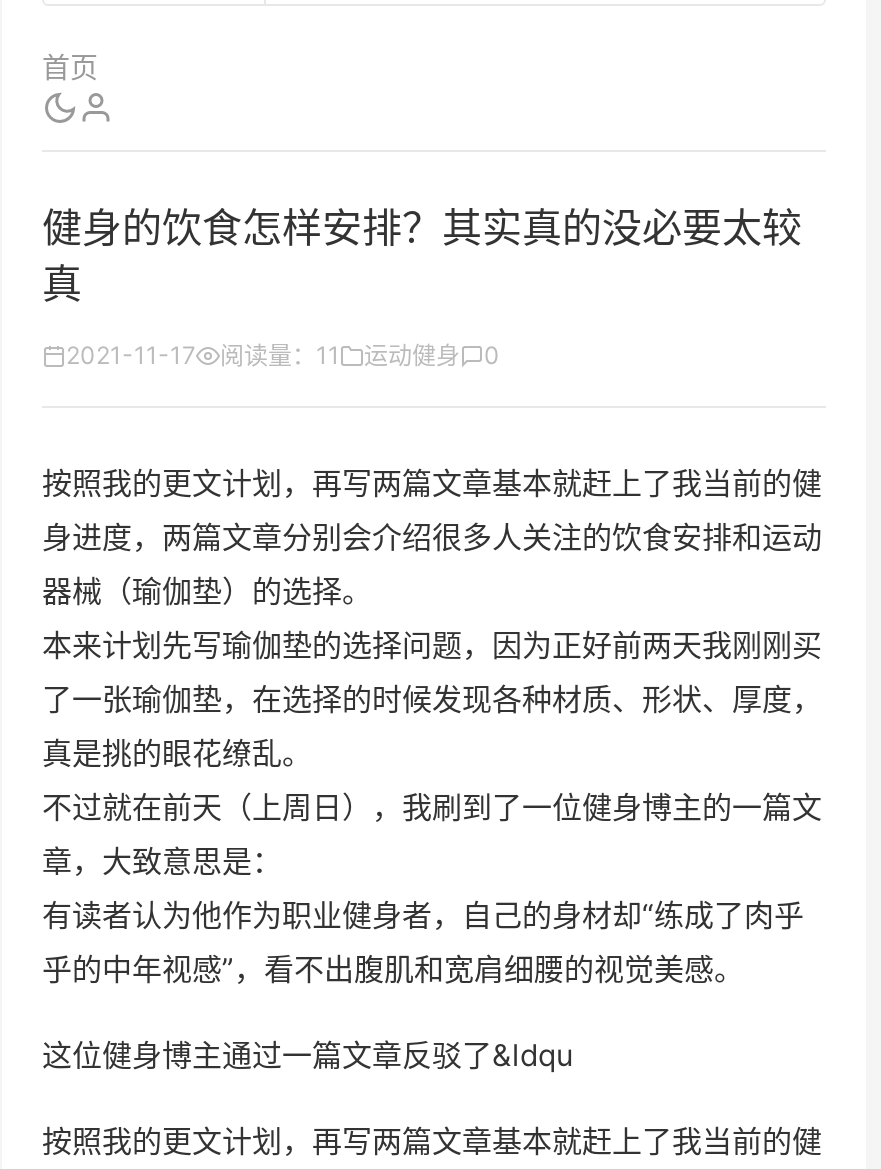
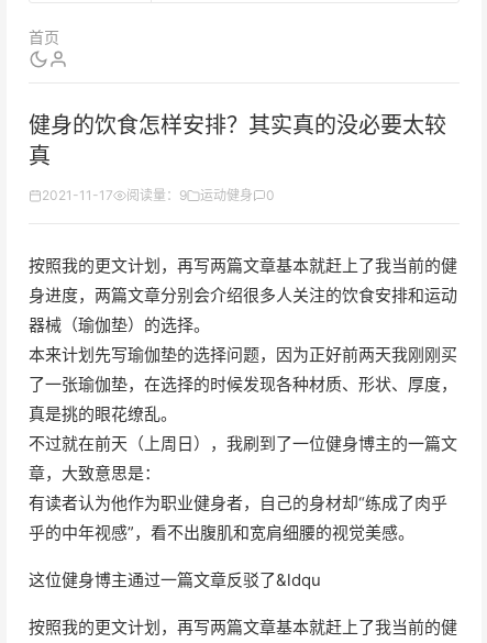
- 2021-11-17 阅读量：11 运动健身 0
+ 2021-11-17 阅读量：9 运动健身 0
